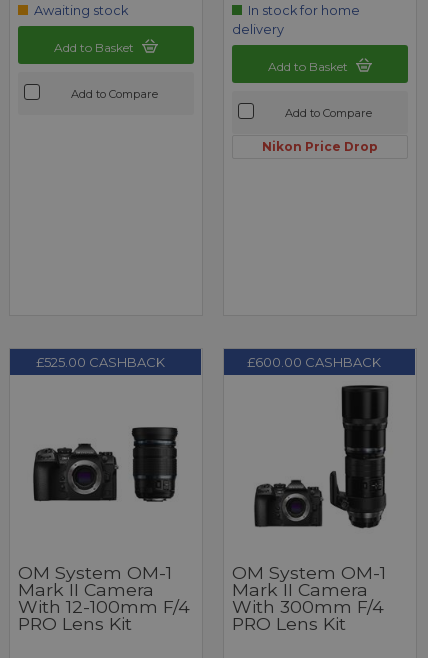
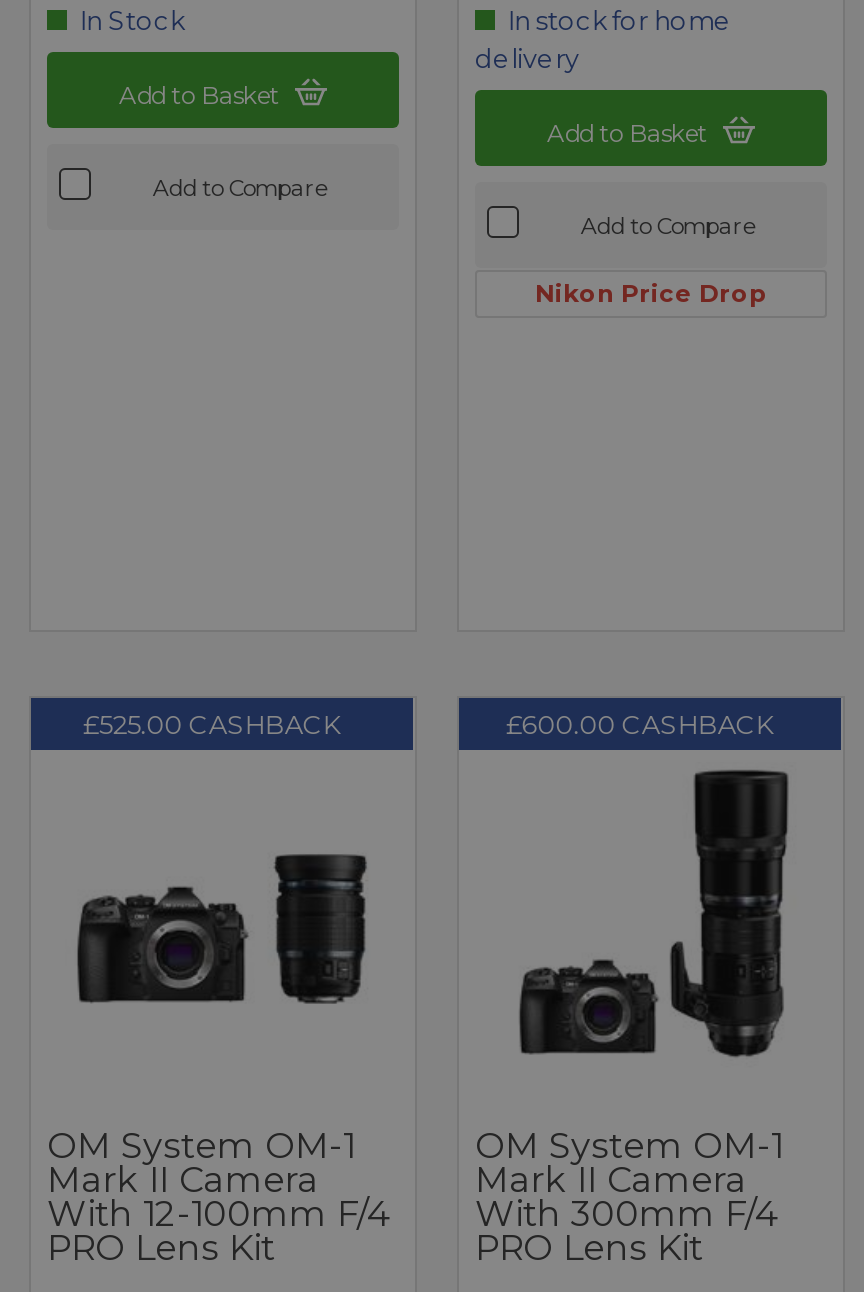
- Awaiting stock
+ In Stock
